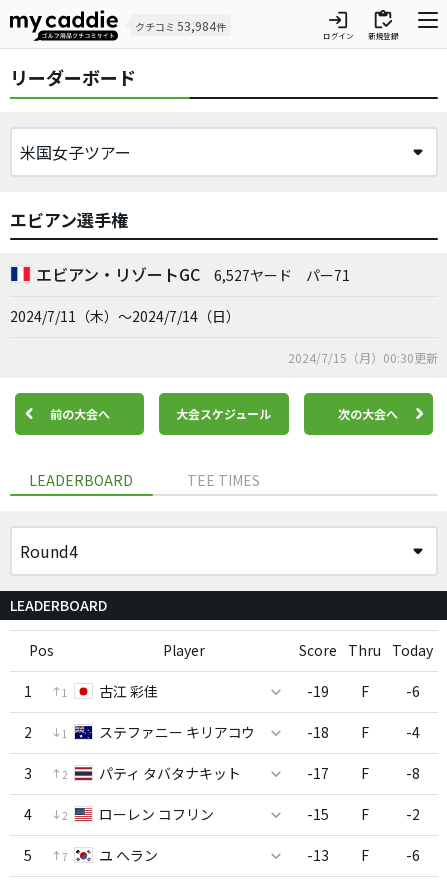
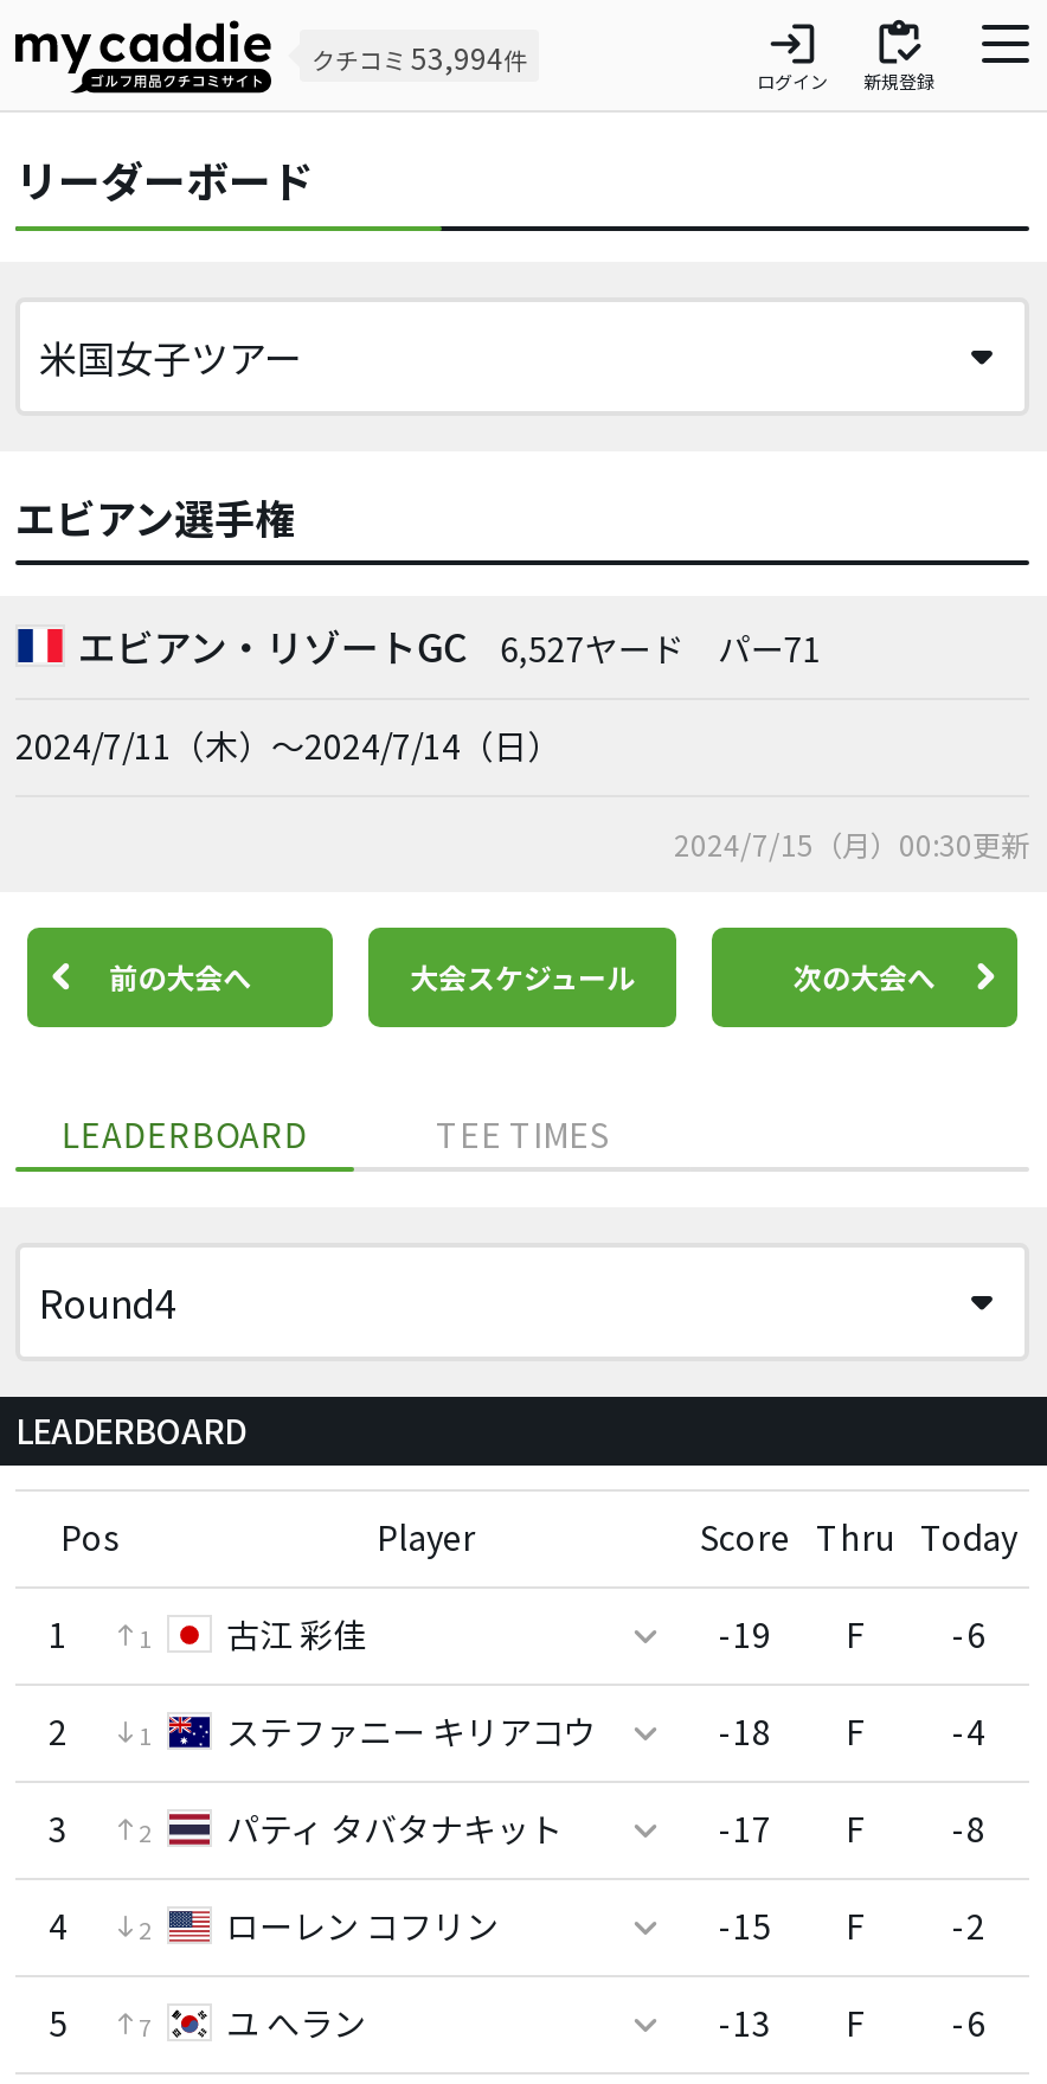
- クチコミ53,984件
+ クチコミ53,994件
